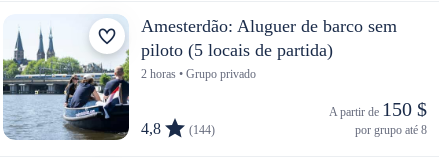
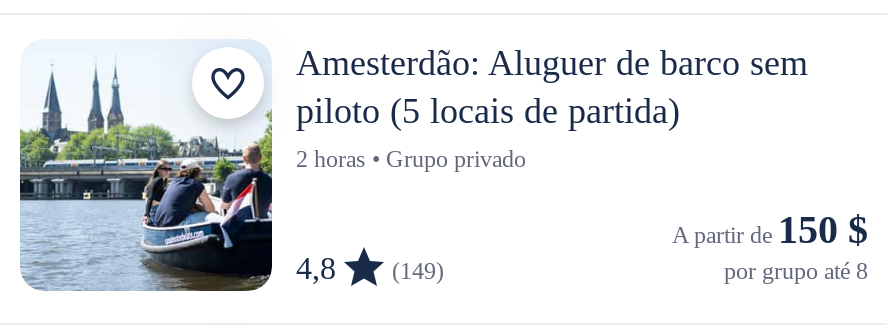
- 4,8 (144)
+ 4,8 (149)
